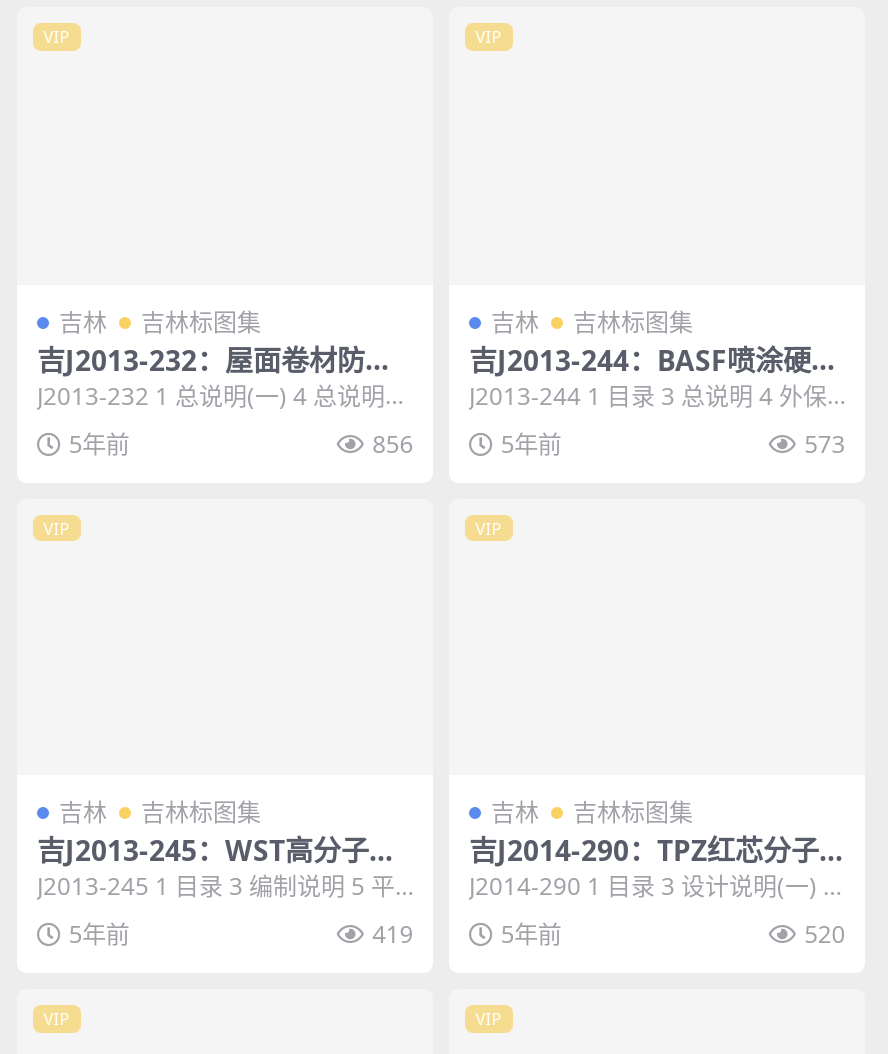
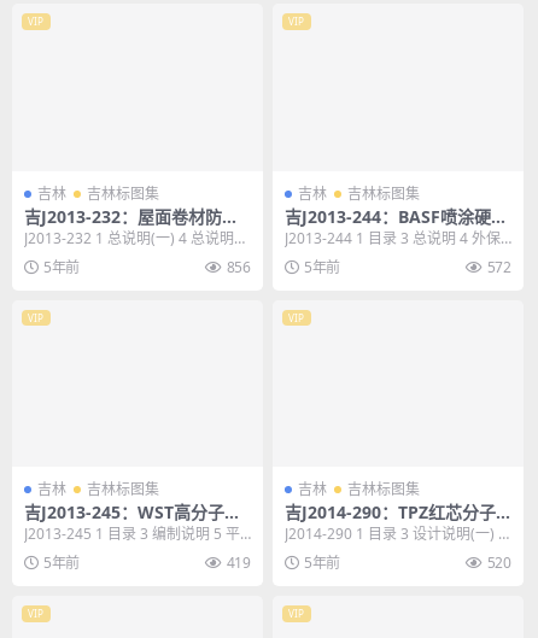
- 573
+ 572
